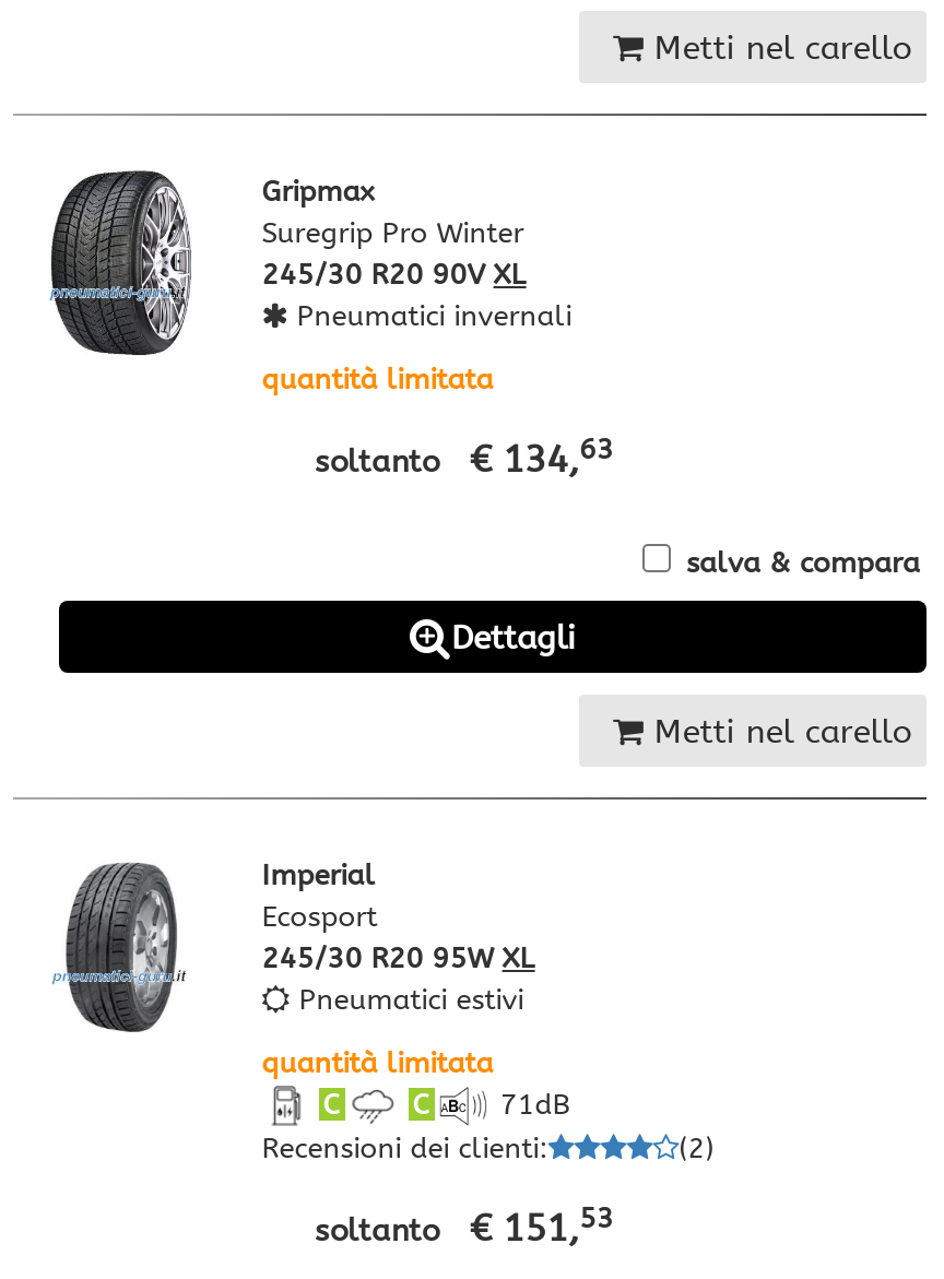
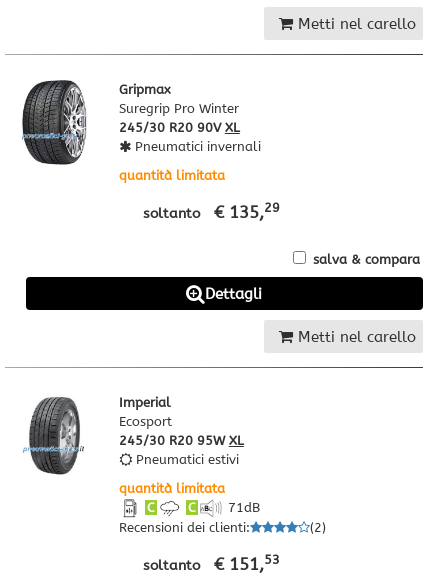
- soltanto € 134,63
+ soltanto € 135,29
